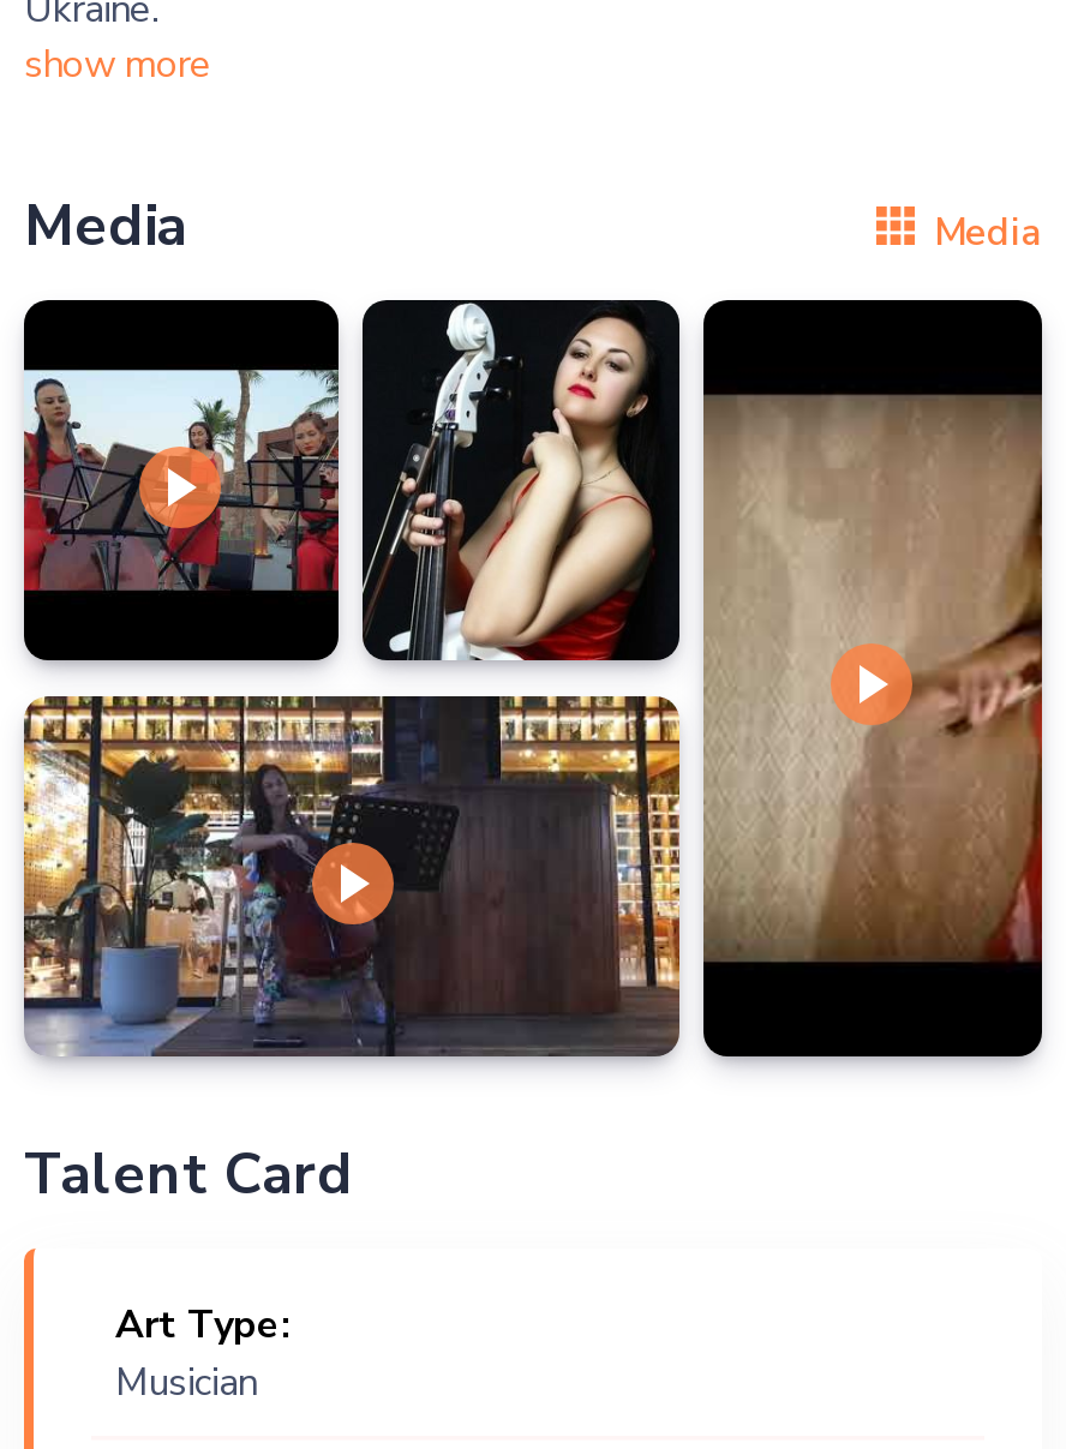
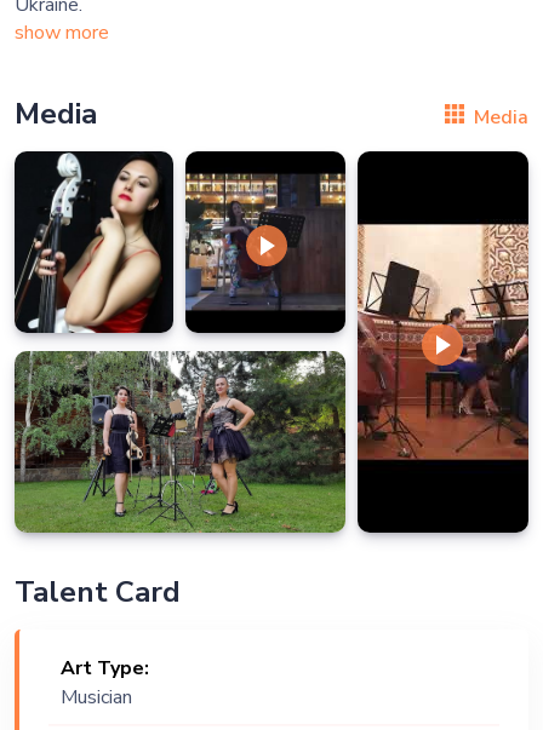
- [image]
+ [image]

- [image]
+ [image]

- [image]
+ [image]

- [image]
+ [image]
